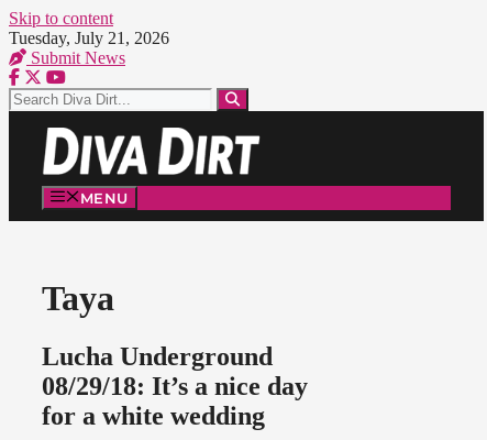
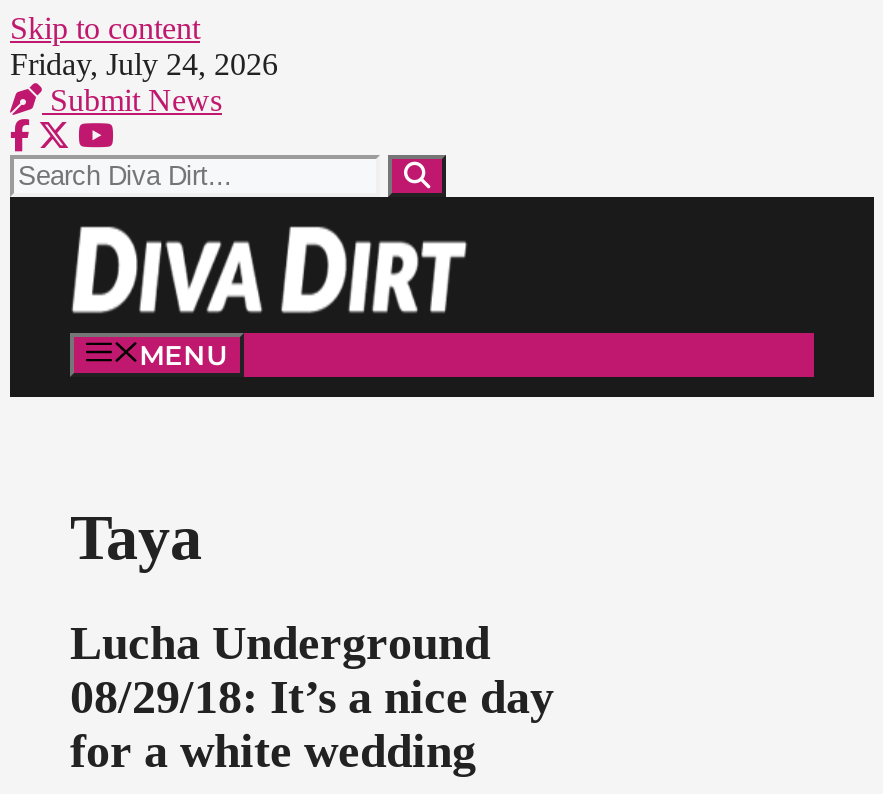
- Tuesday, July 21, 2026
+ Friday, July 24, 2026
